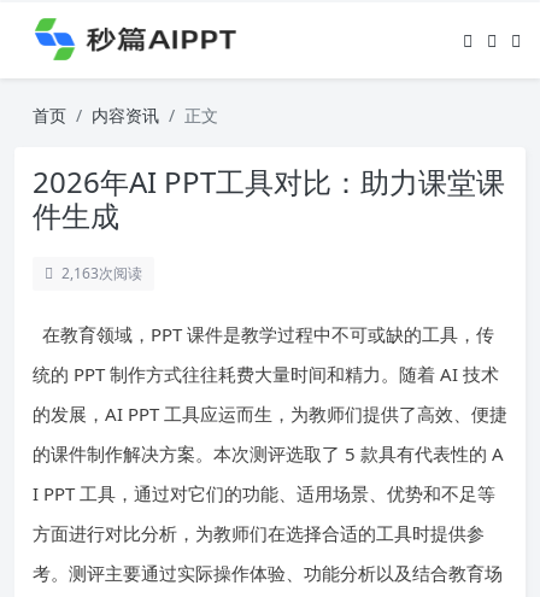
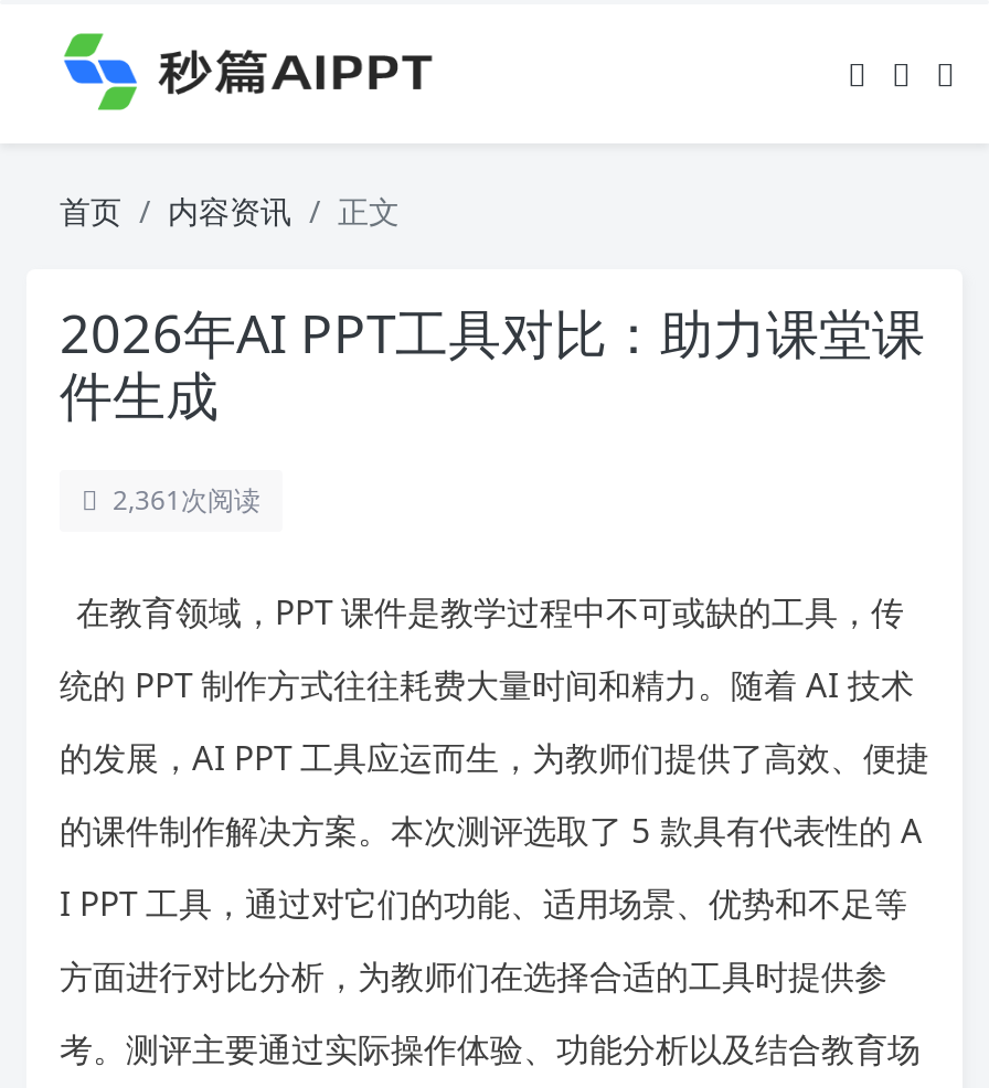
- 2,163次阅读
+ 2,361次阅读
